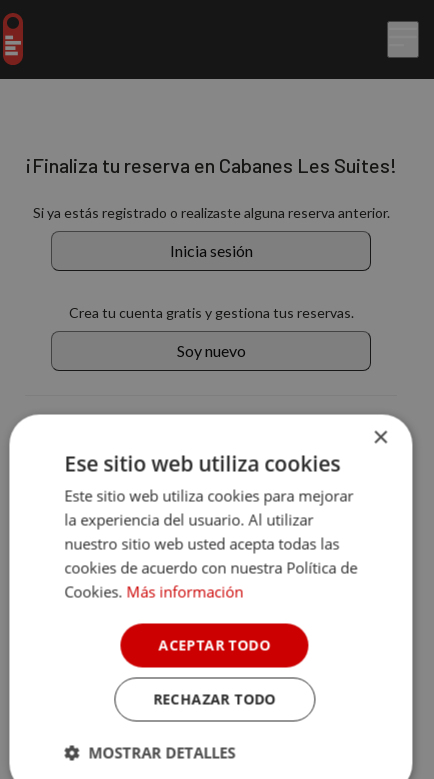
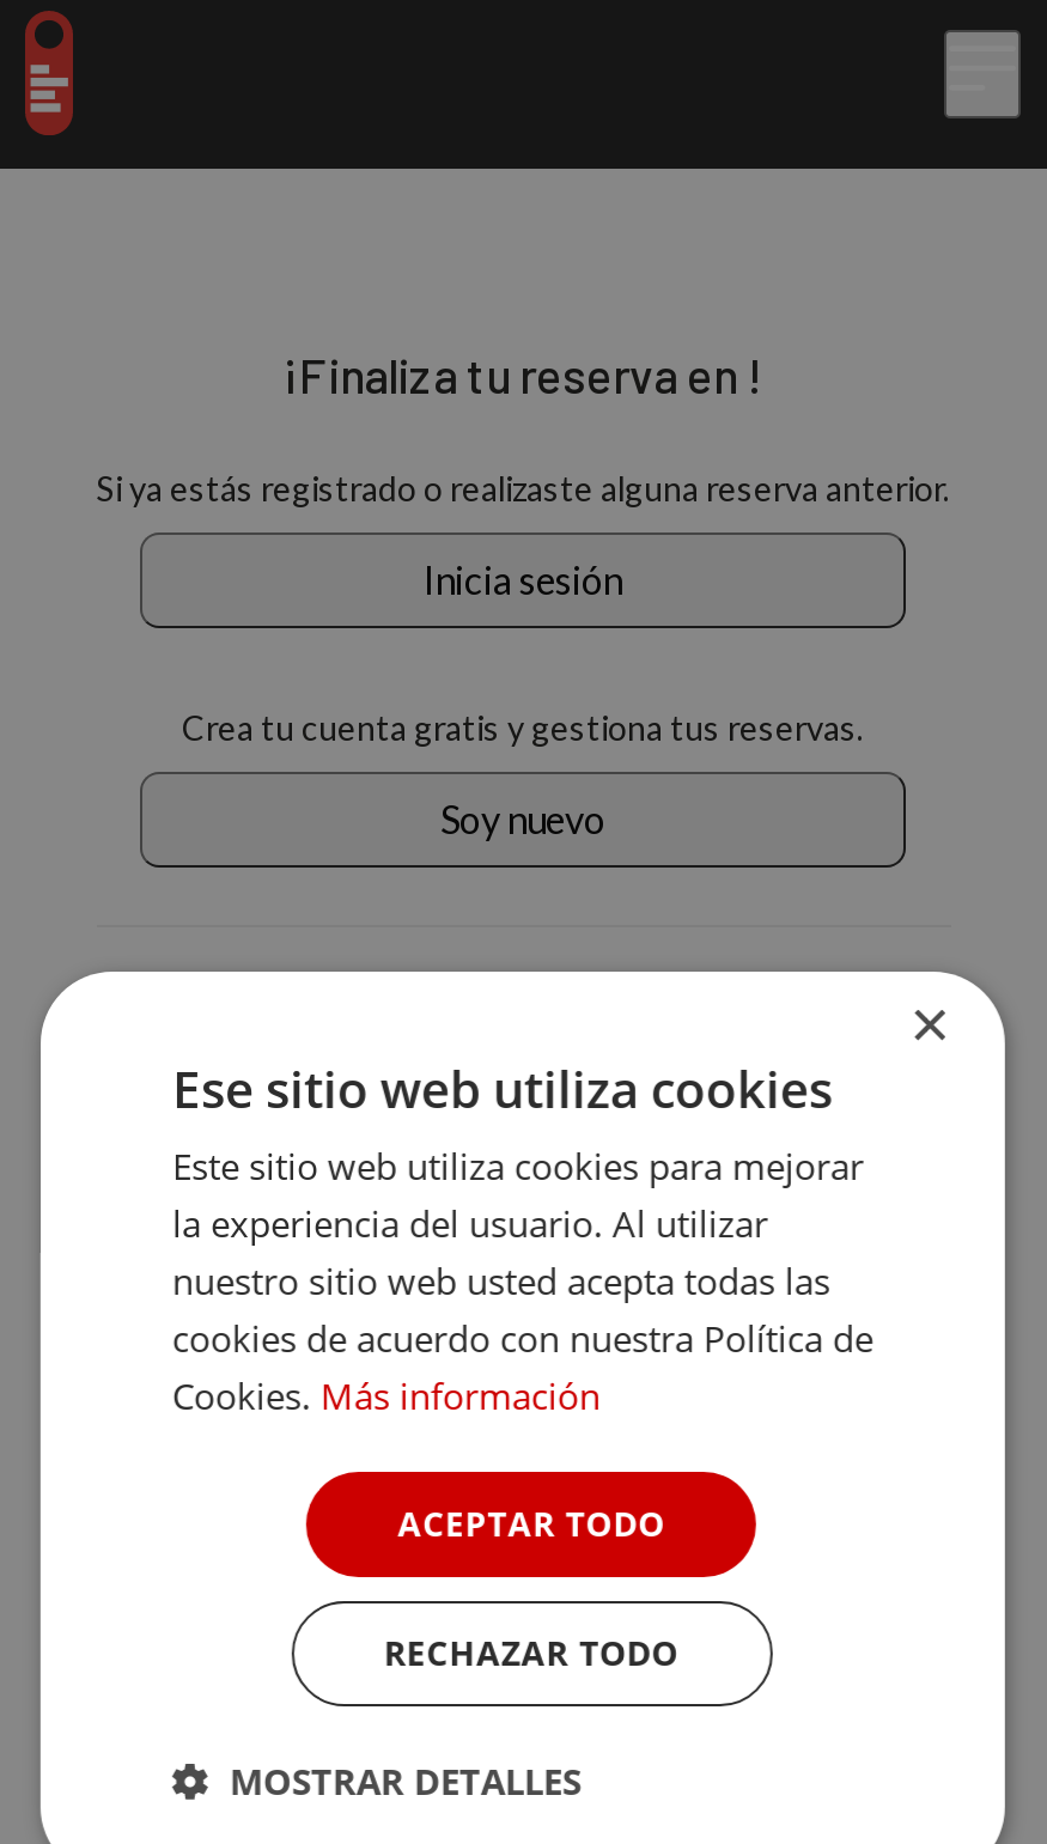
- ¡Finaliza tu reserva en Cabanes Les Suites!
+ ¡Finaliza tu reserva en !
